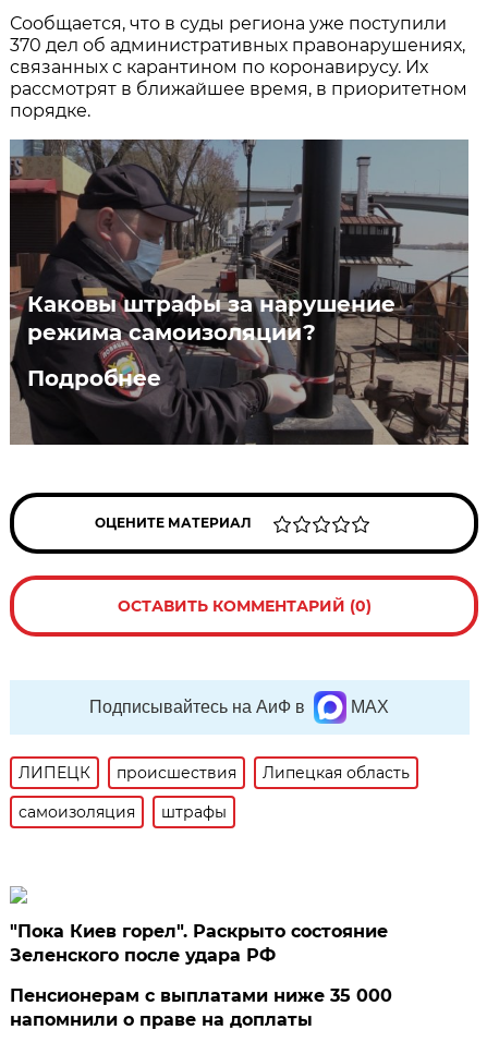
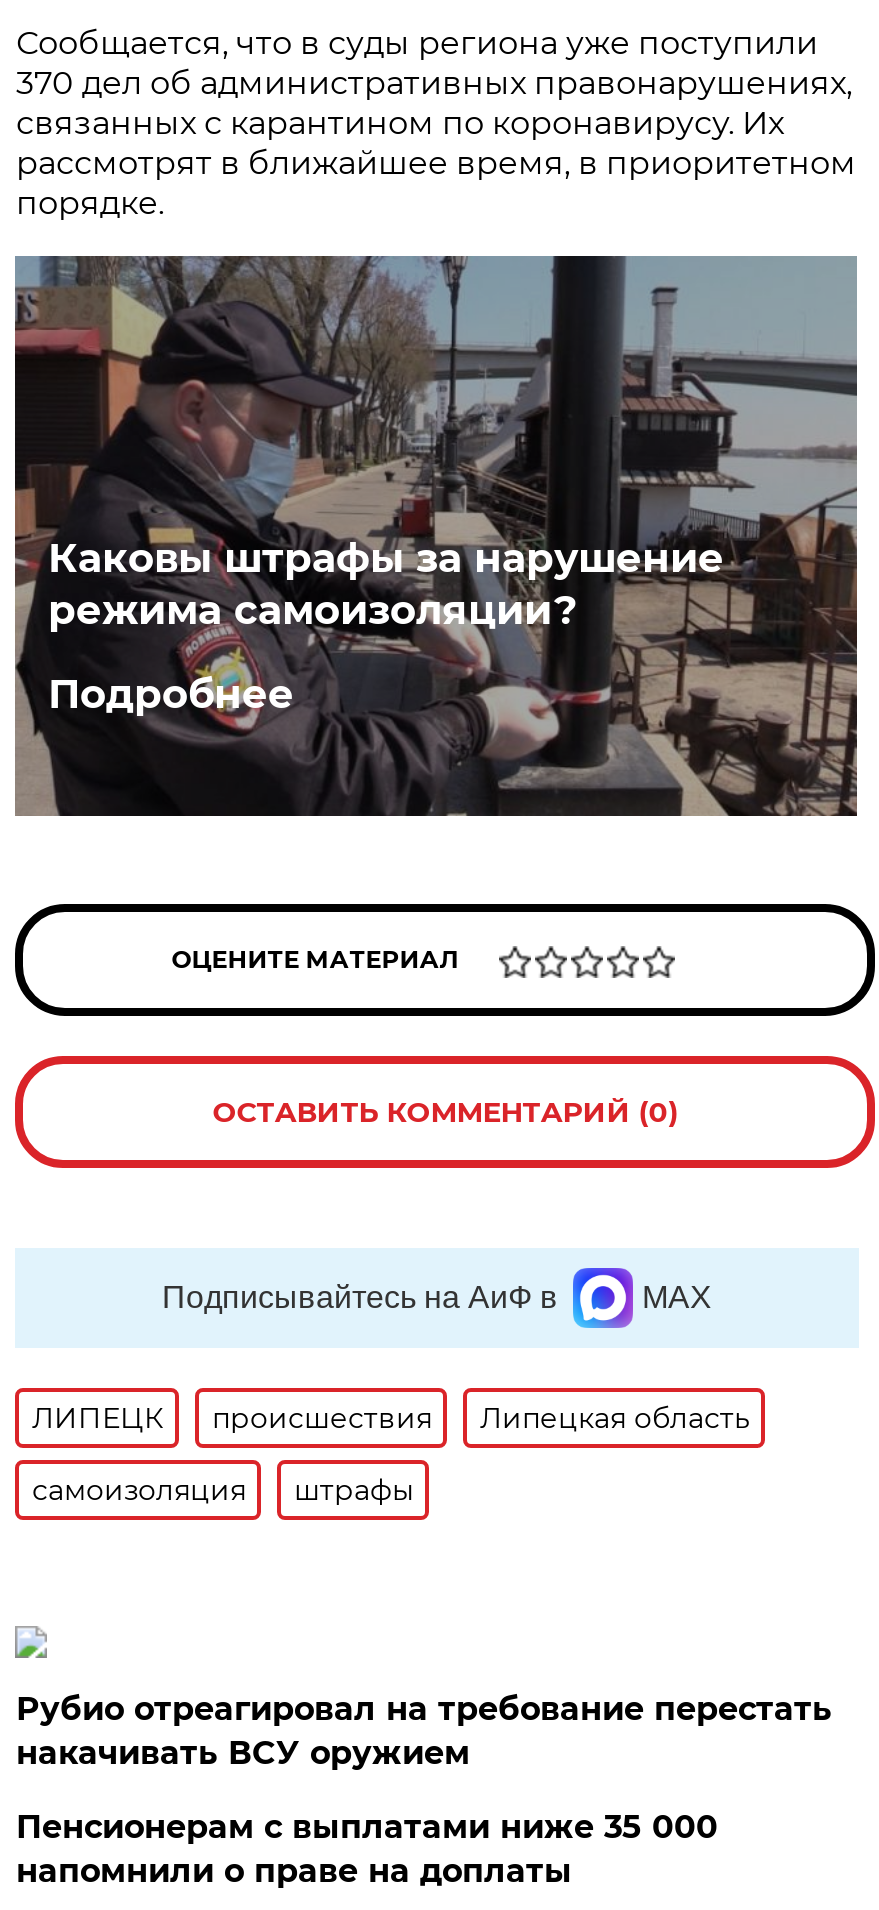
- "Пока Киев горел". Раскрыто состояние
- Зеленского после удара РФ
+ Рубио отреагировал на требование перестать
+ накачивать ВСУ оружием
